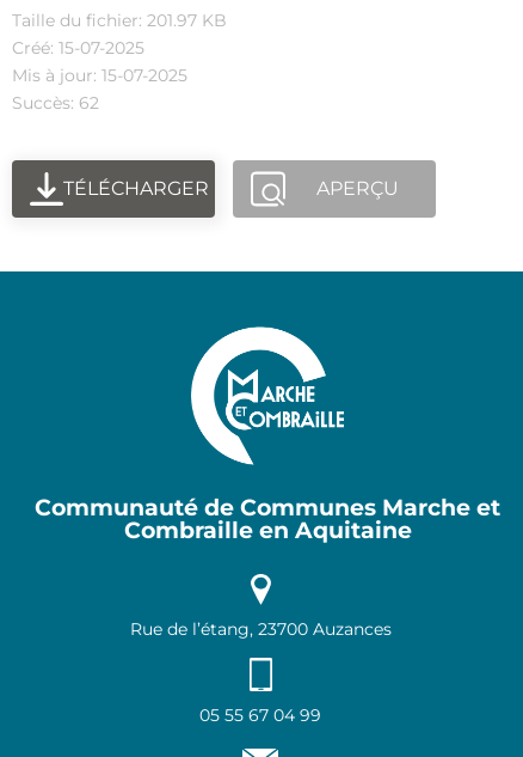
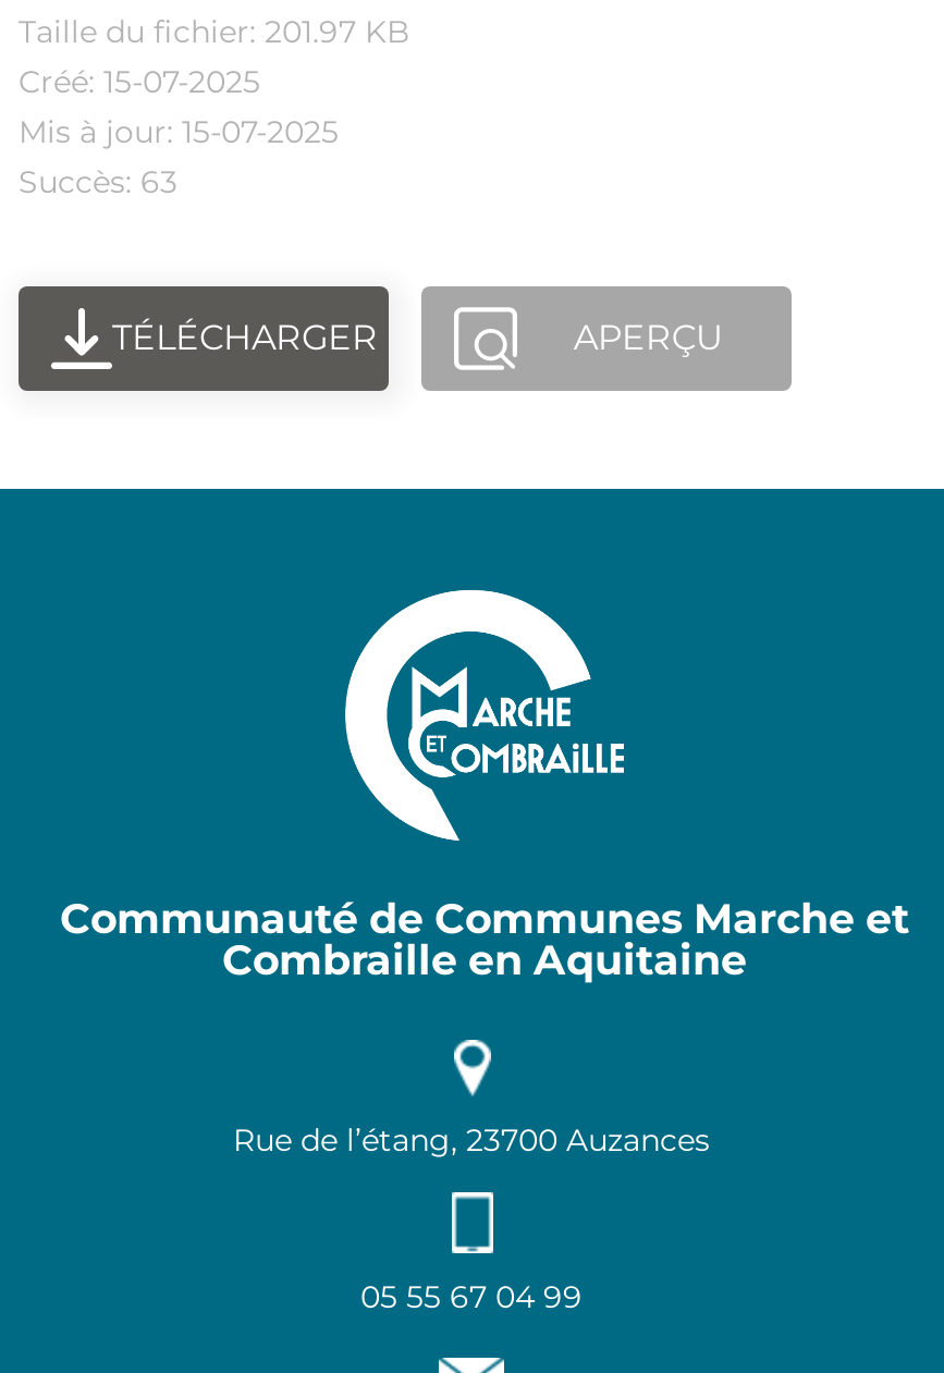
- Succès: 62
+ Succès: 63
